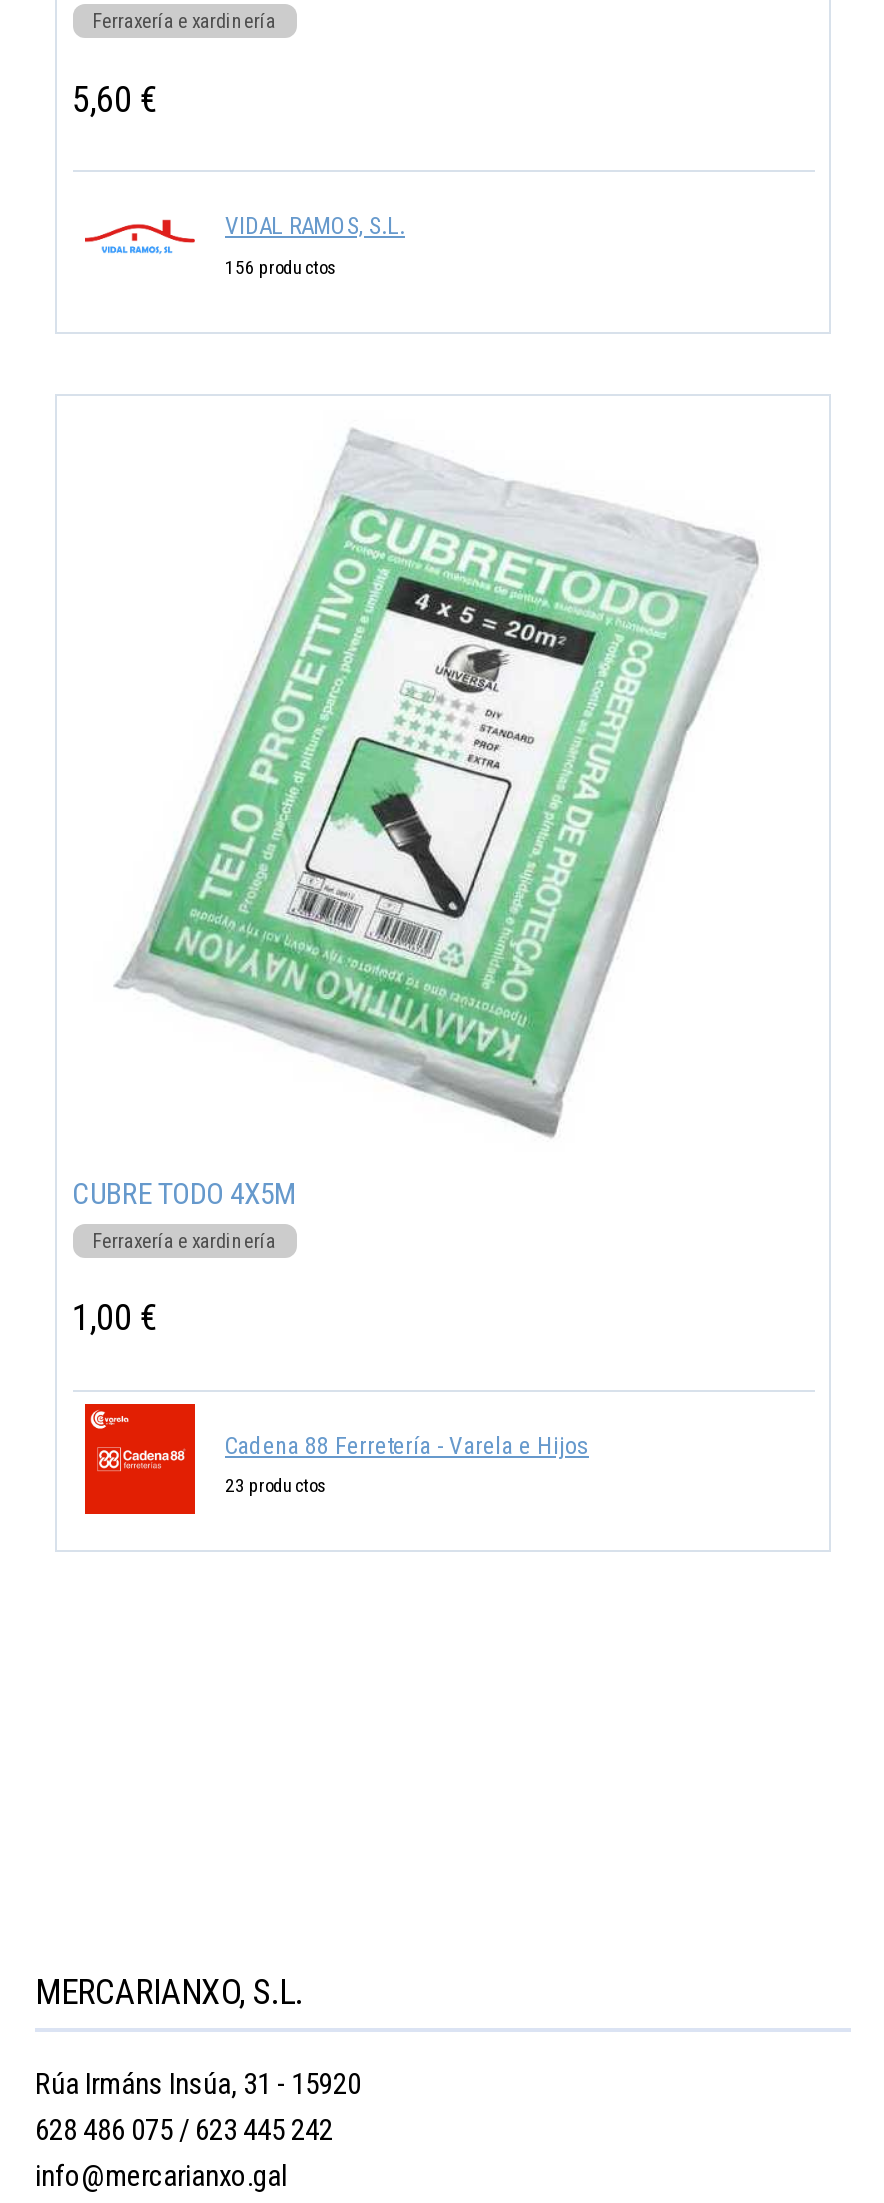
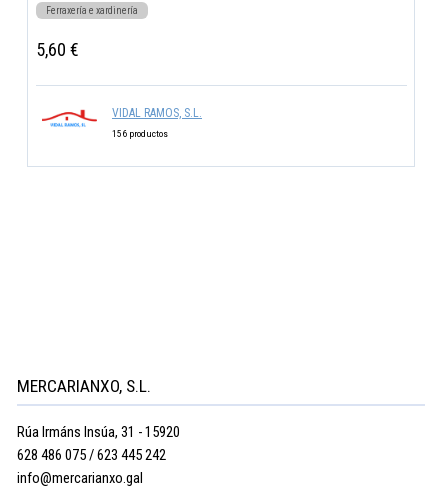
- [image]
- CUBRE TODO 4X5M
- Ferraxería e xardinería
- 1,00 €
- Cadena 88 Ferretería - Varela e Hijos
- 23 productos

- [image]
